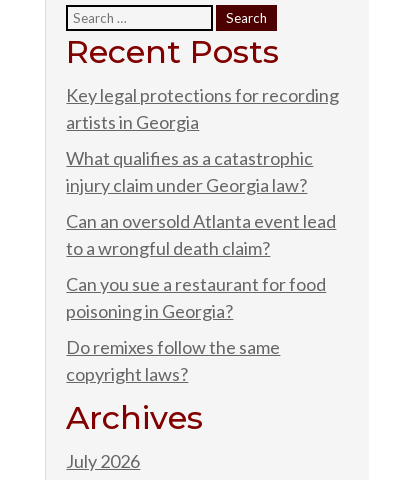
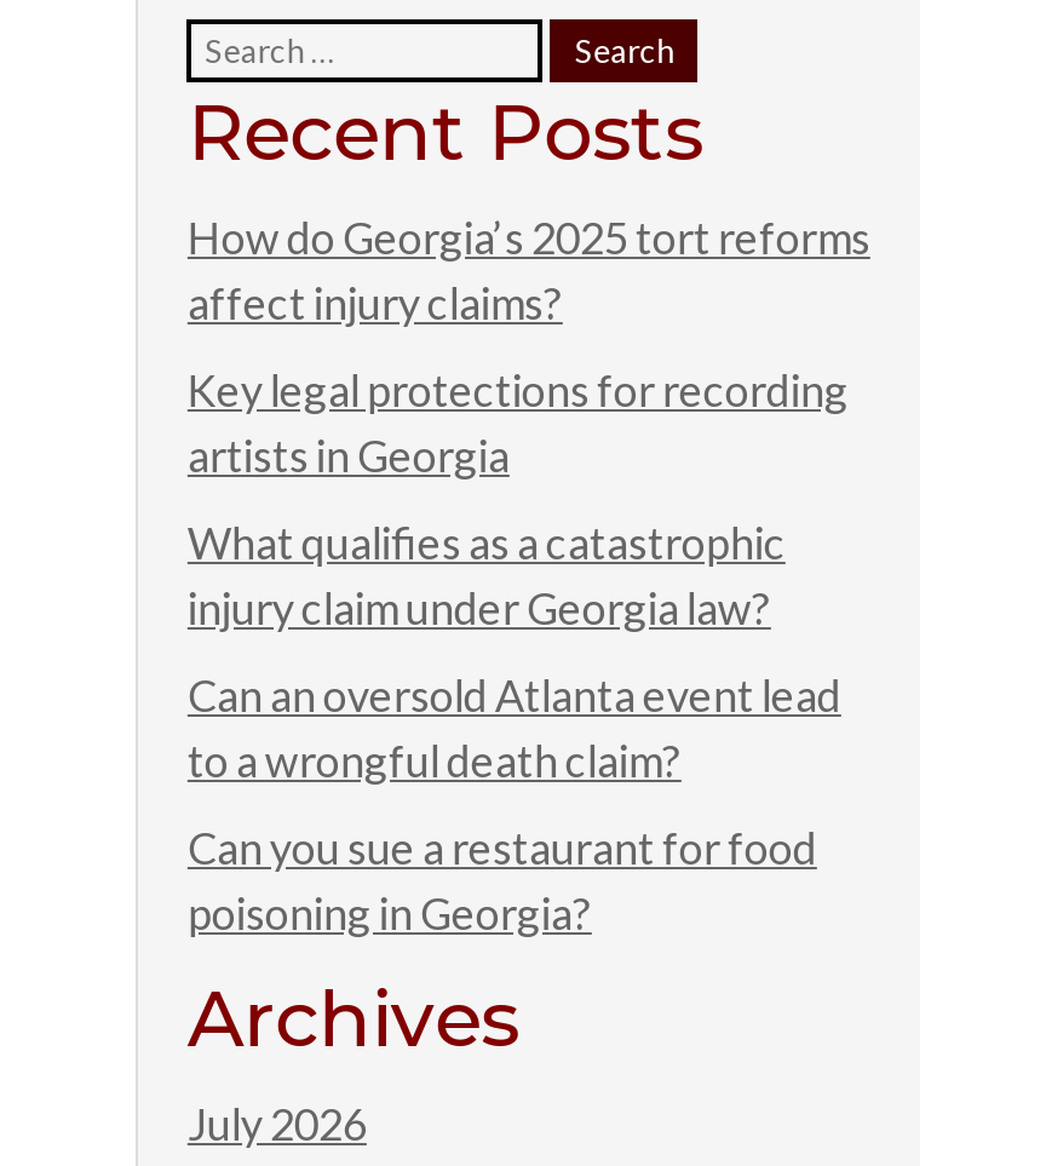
+ How do Georgia’s 2025 tort reforms
+ affect injury claims?

moved down: Key legal protections for recording | artists in Georgia | What qualifies as a catastrophic | injury claim under Georgia law? | Can an oversold Atlanta event lead | to a wrongful death claim? | Can you sue a restaurant for food | poisoning in Georgia?

- Do remixes follow the same
- copyright laws?
